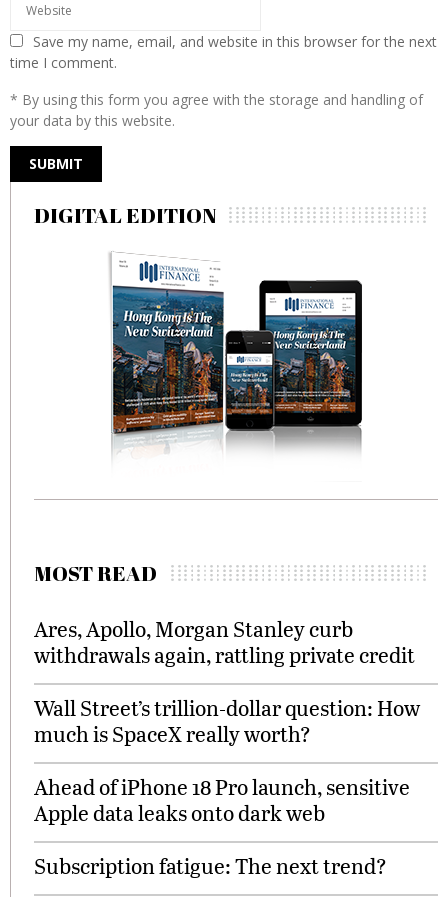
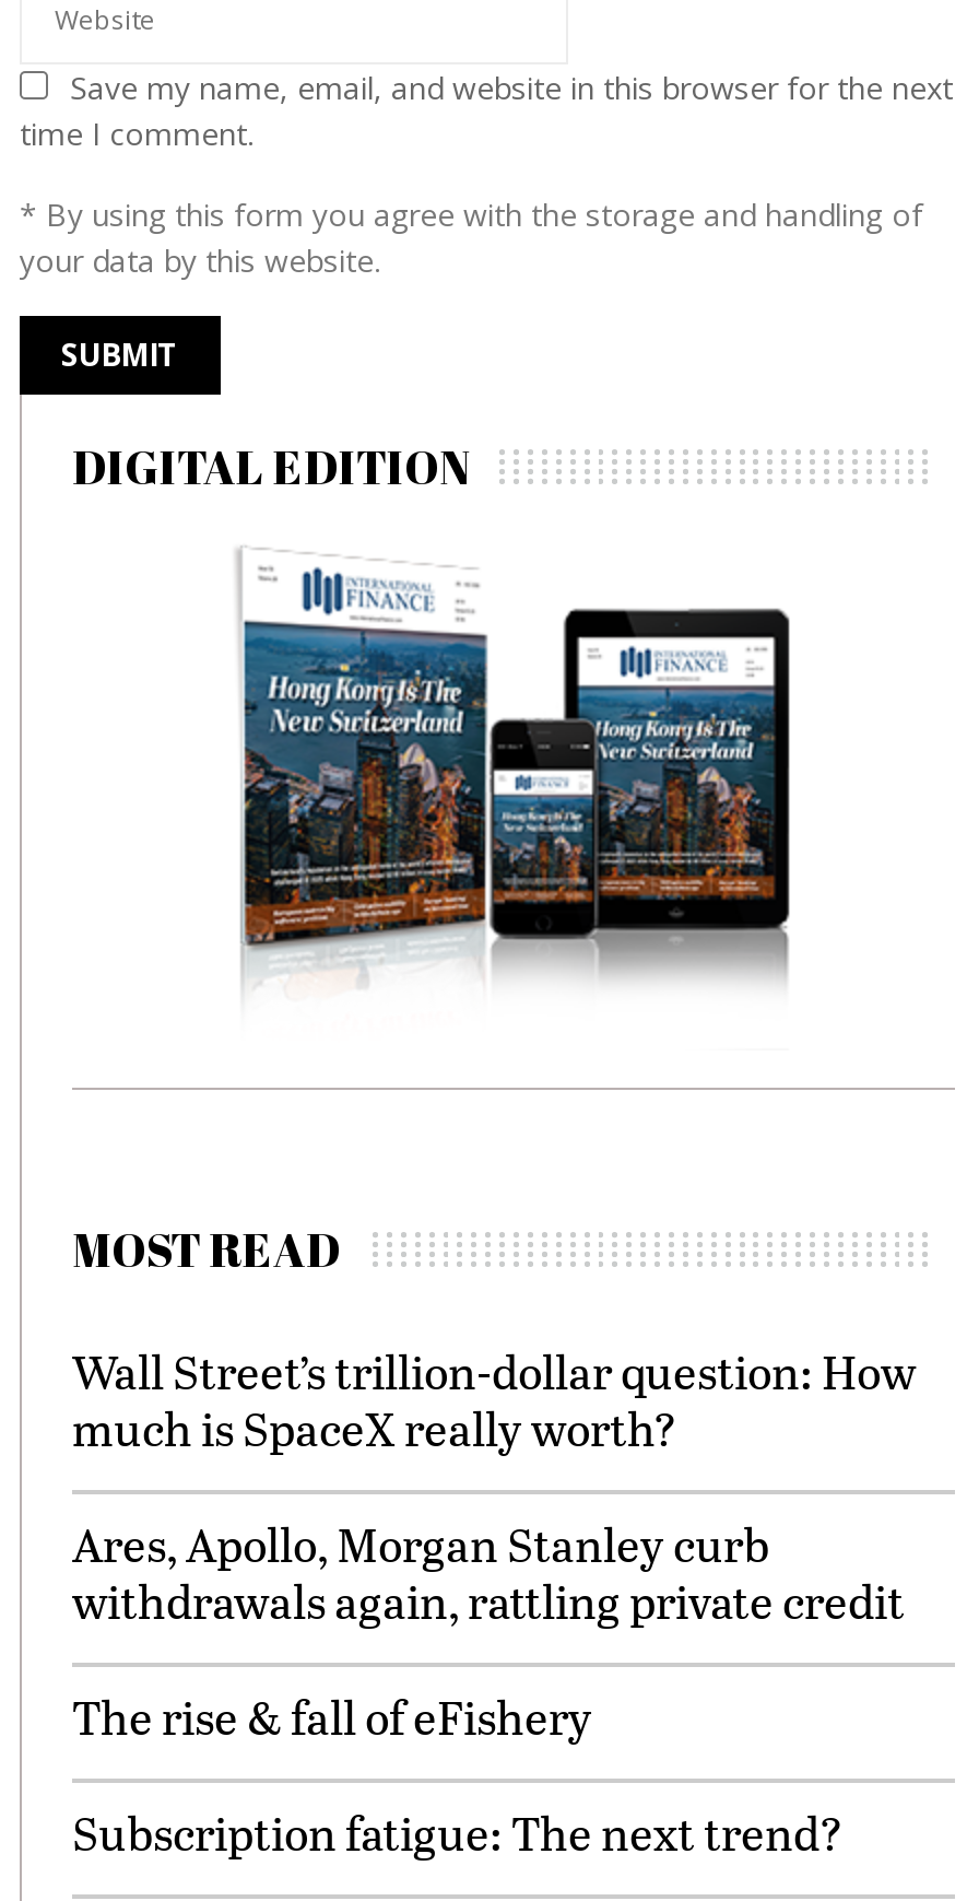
moved down: Ares, Apollo, Morgan Stanley curb | withdrawals again, rattling private credit

moved up: Wall Street’s trillion-dollar question: How | much is SpaceX really worth?

- Ahead of iPhone 18 Pro launch, sensitive
- Apple data leaks onto dark web
+ The rise & fall of eFishery
